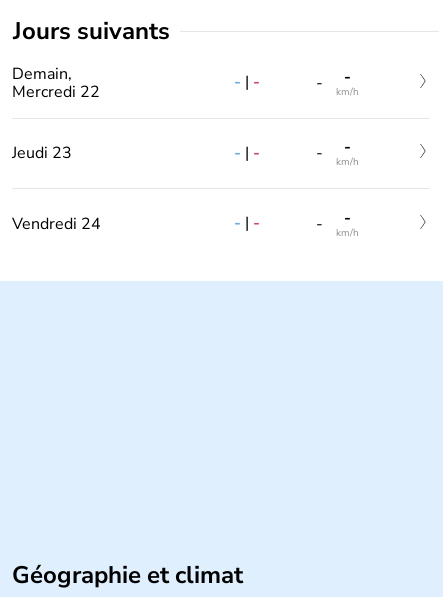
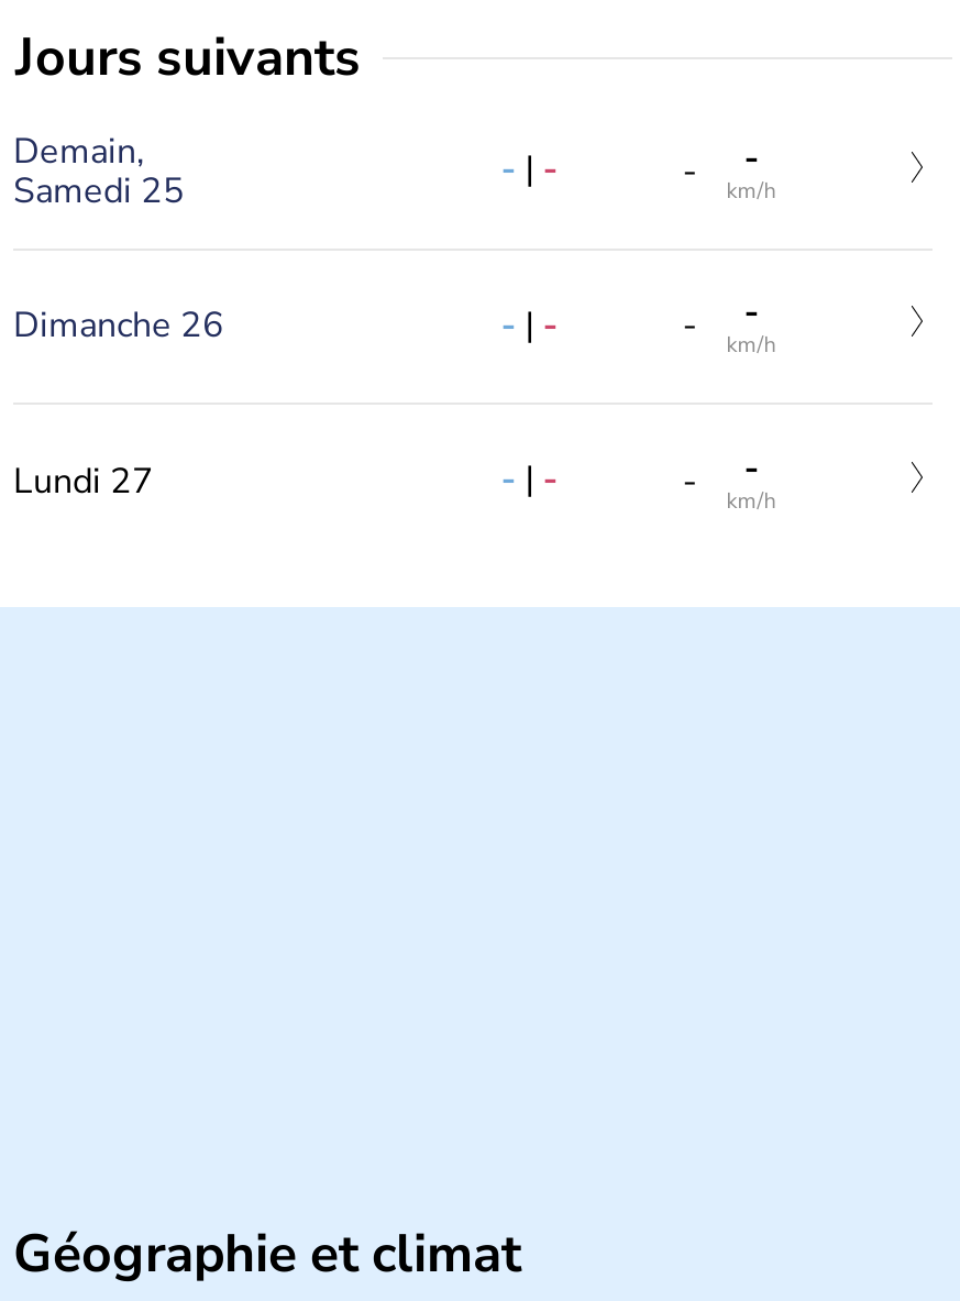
- Mercredi 22
+ Samedi 25

- Jeudi 23
+ Dimanche 26

- Vendredi 24
+ Lundi 27
